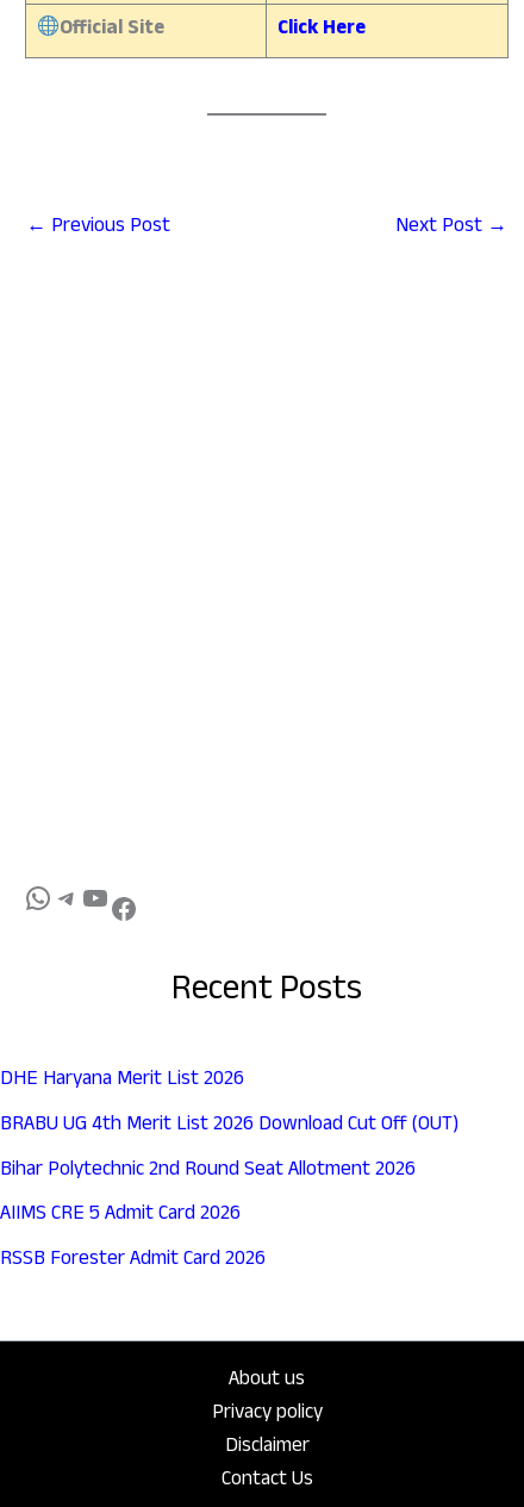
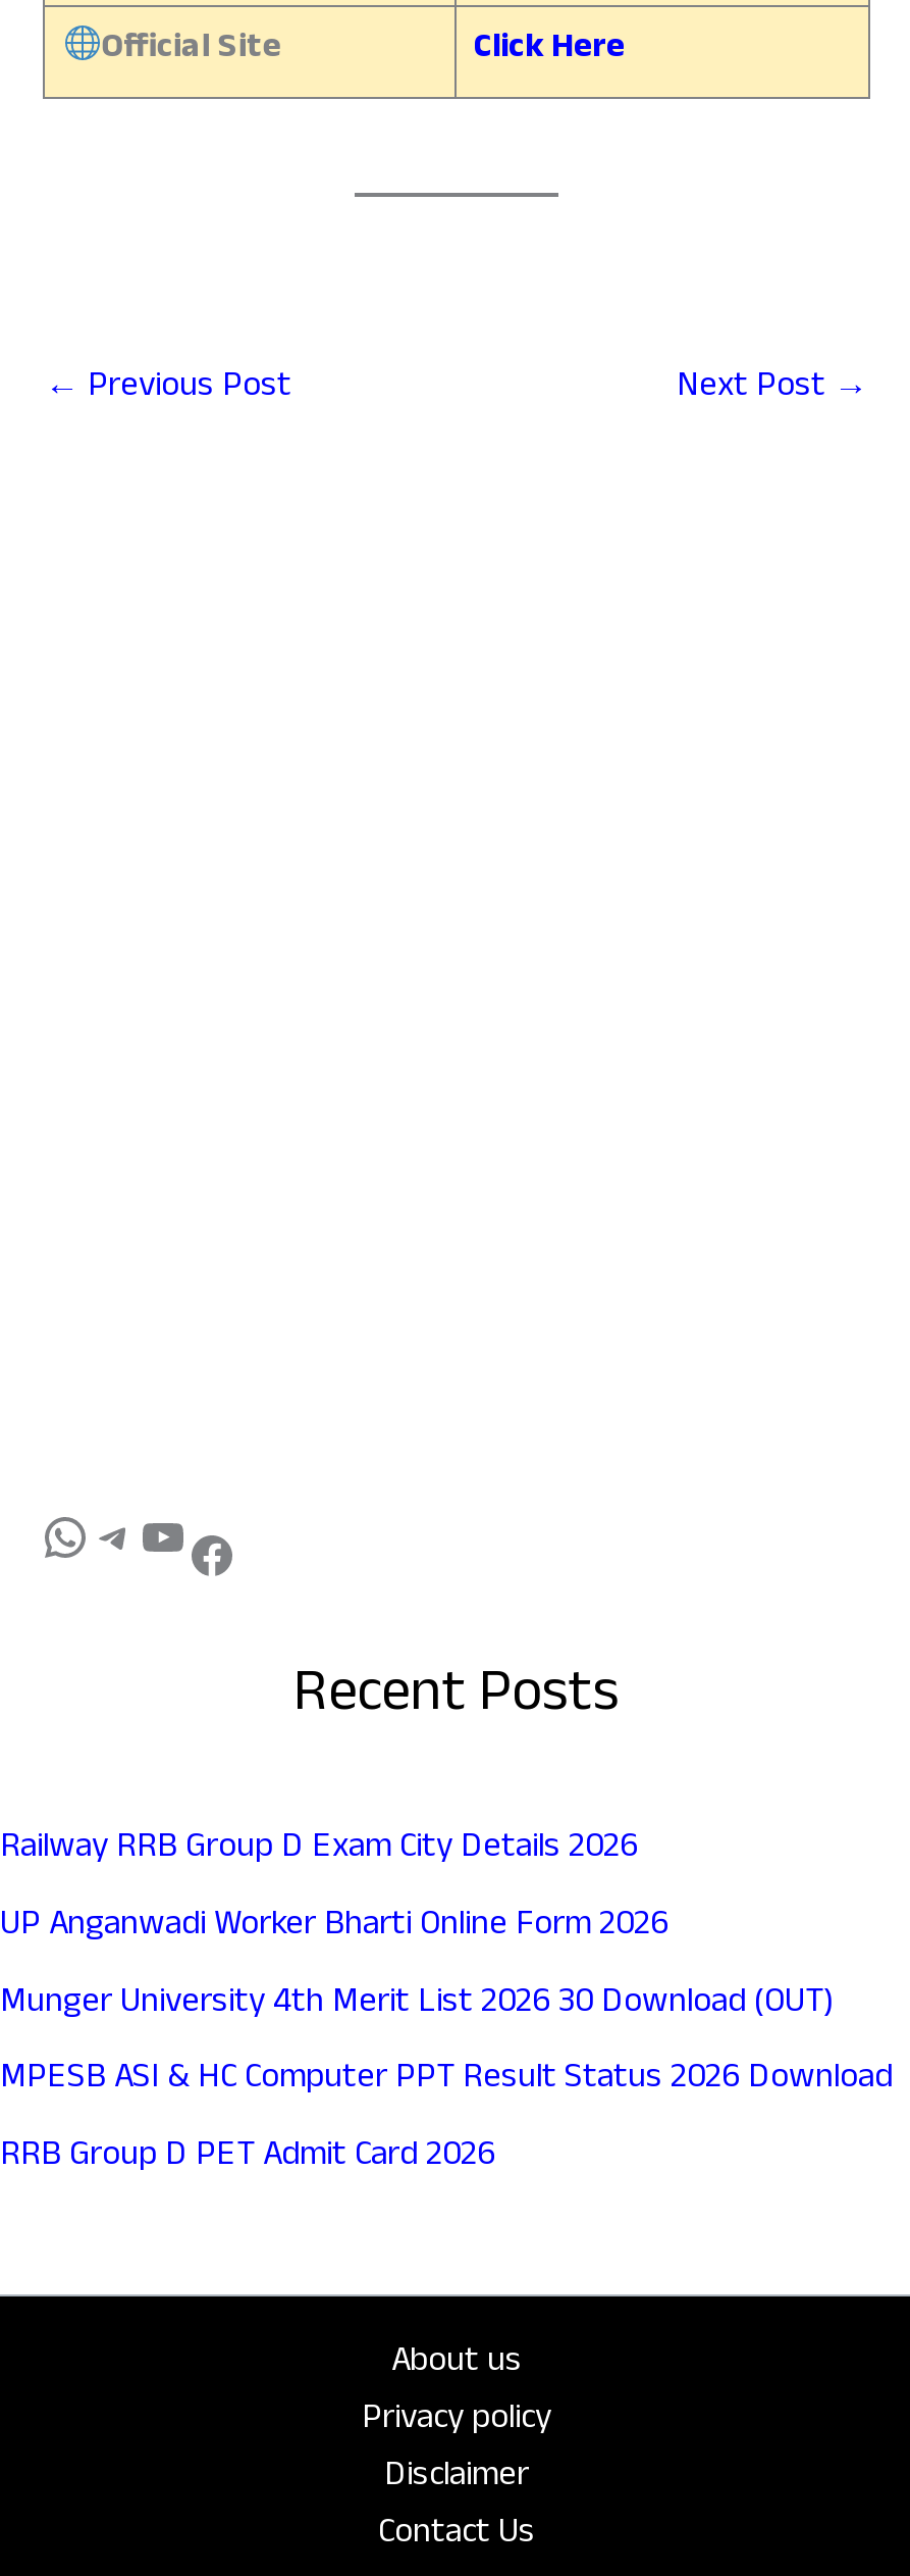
- DHE Haryana Merit List 2026
- BRABU UG 4th Merit List 2026 Download Cut Off (OUT)
- Bihar Polytechnic 2nd Round Seat Allotment 2026
- AIIMS CRE 5 Admit Card 2026
- RSSB Forester Admit Card 2026
+ Railway RRB Group D Exam City Details 2026
+ UP Anganwadi Worker Bharti Online Form 2026
+ Munger University 4th Merit List 2026 30 Download (OUT)
+ MPESB ASI & HC Computer PPT Result Status 2026 Download
+ RRB Group D PET Admit Card 2026
